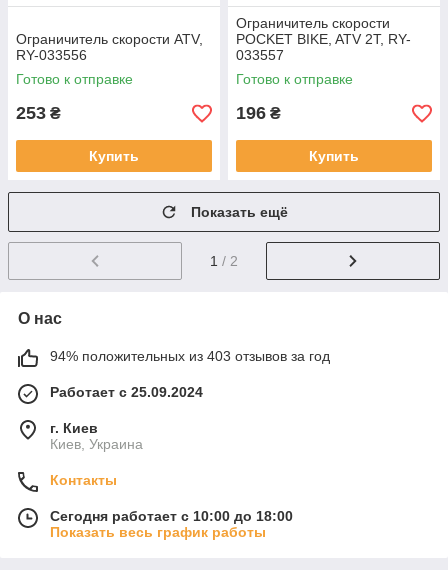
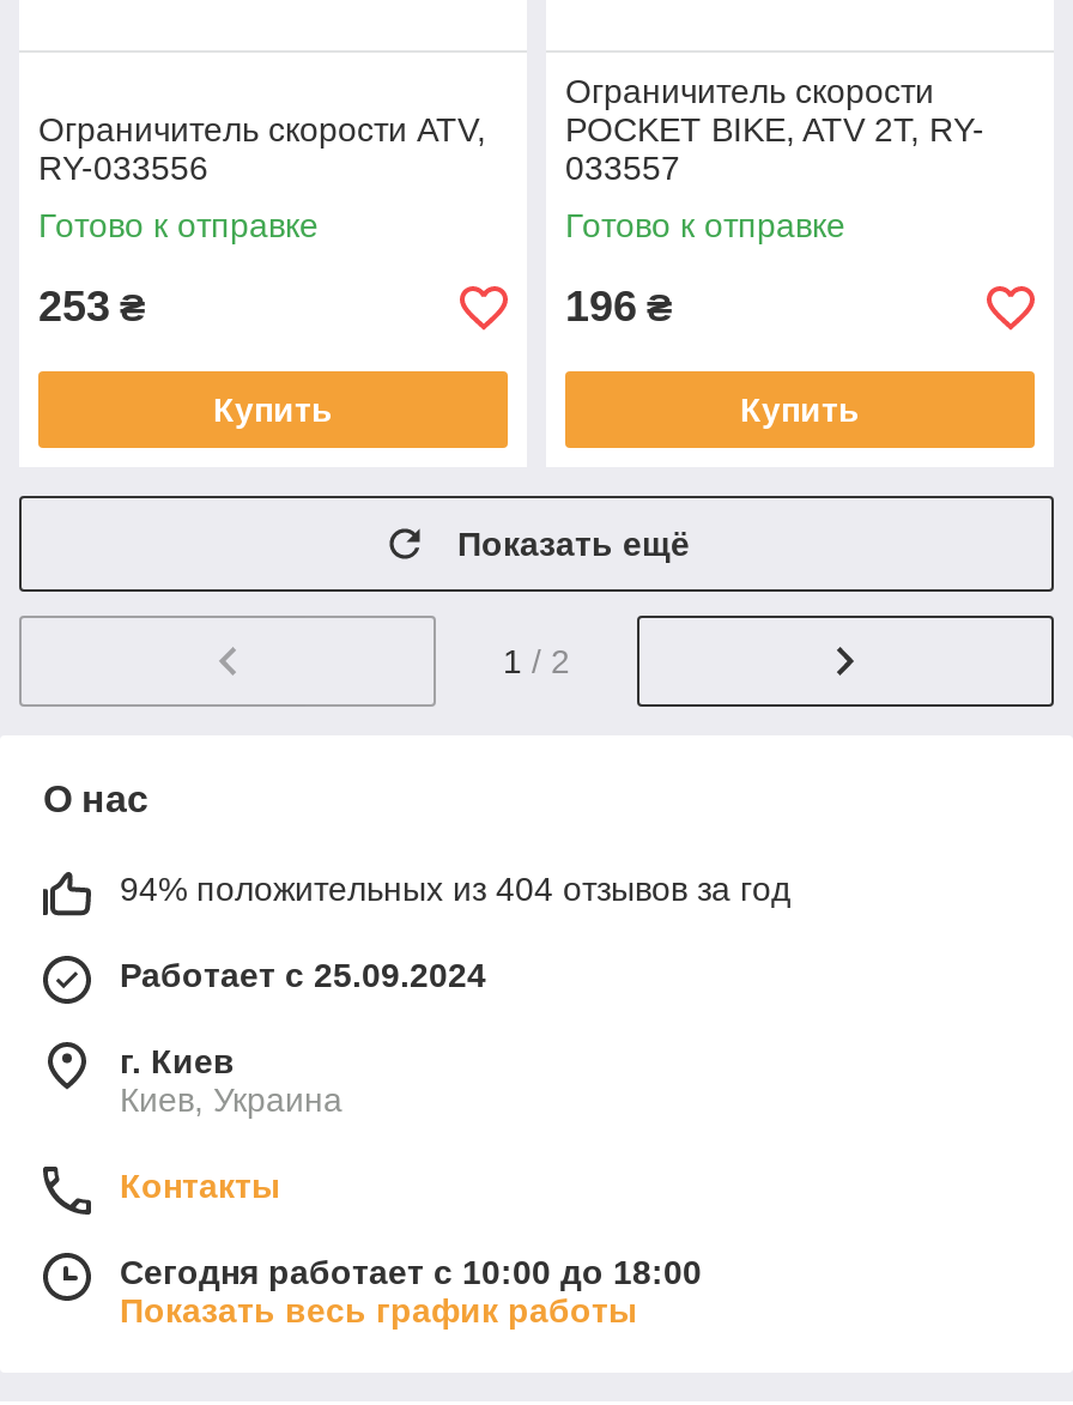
- 94% положительных из 403 отзывов за год
+ 94% положительных из 404 отзывов за год
